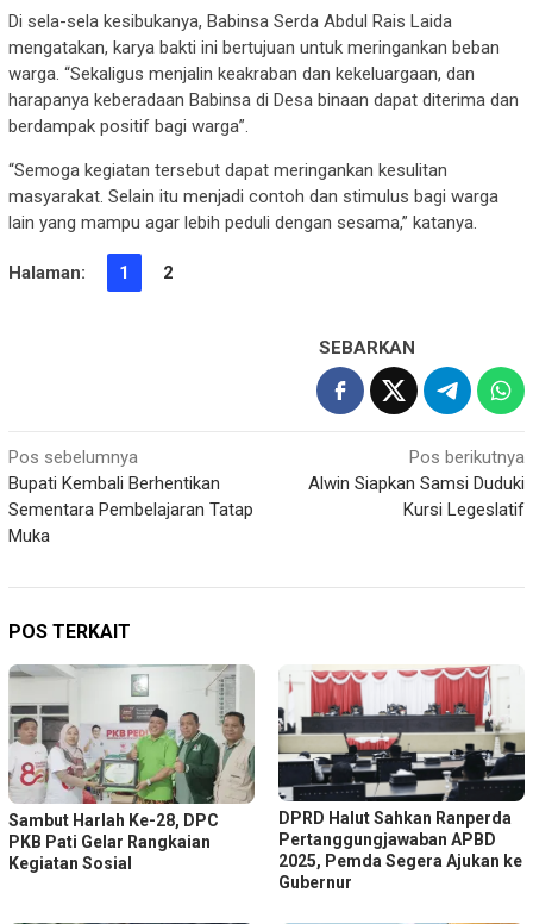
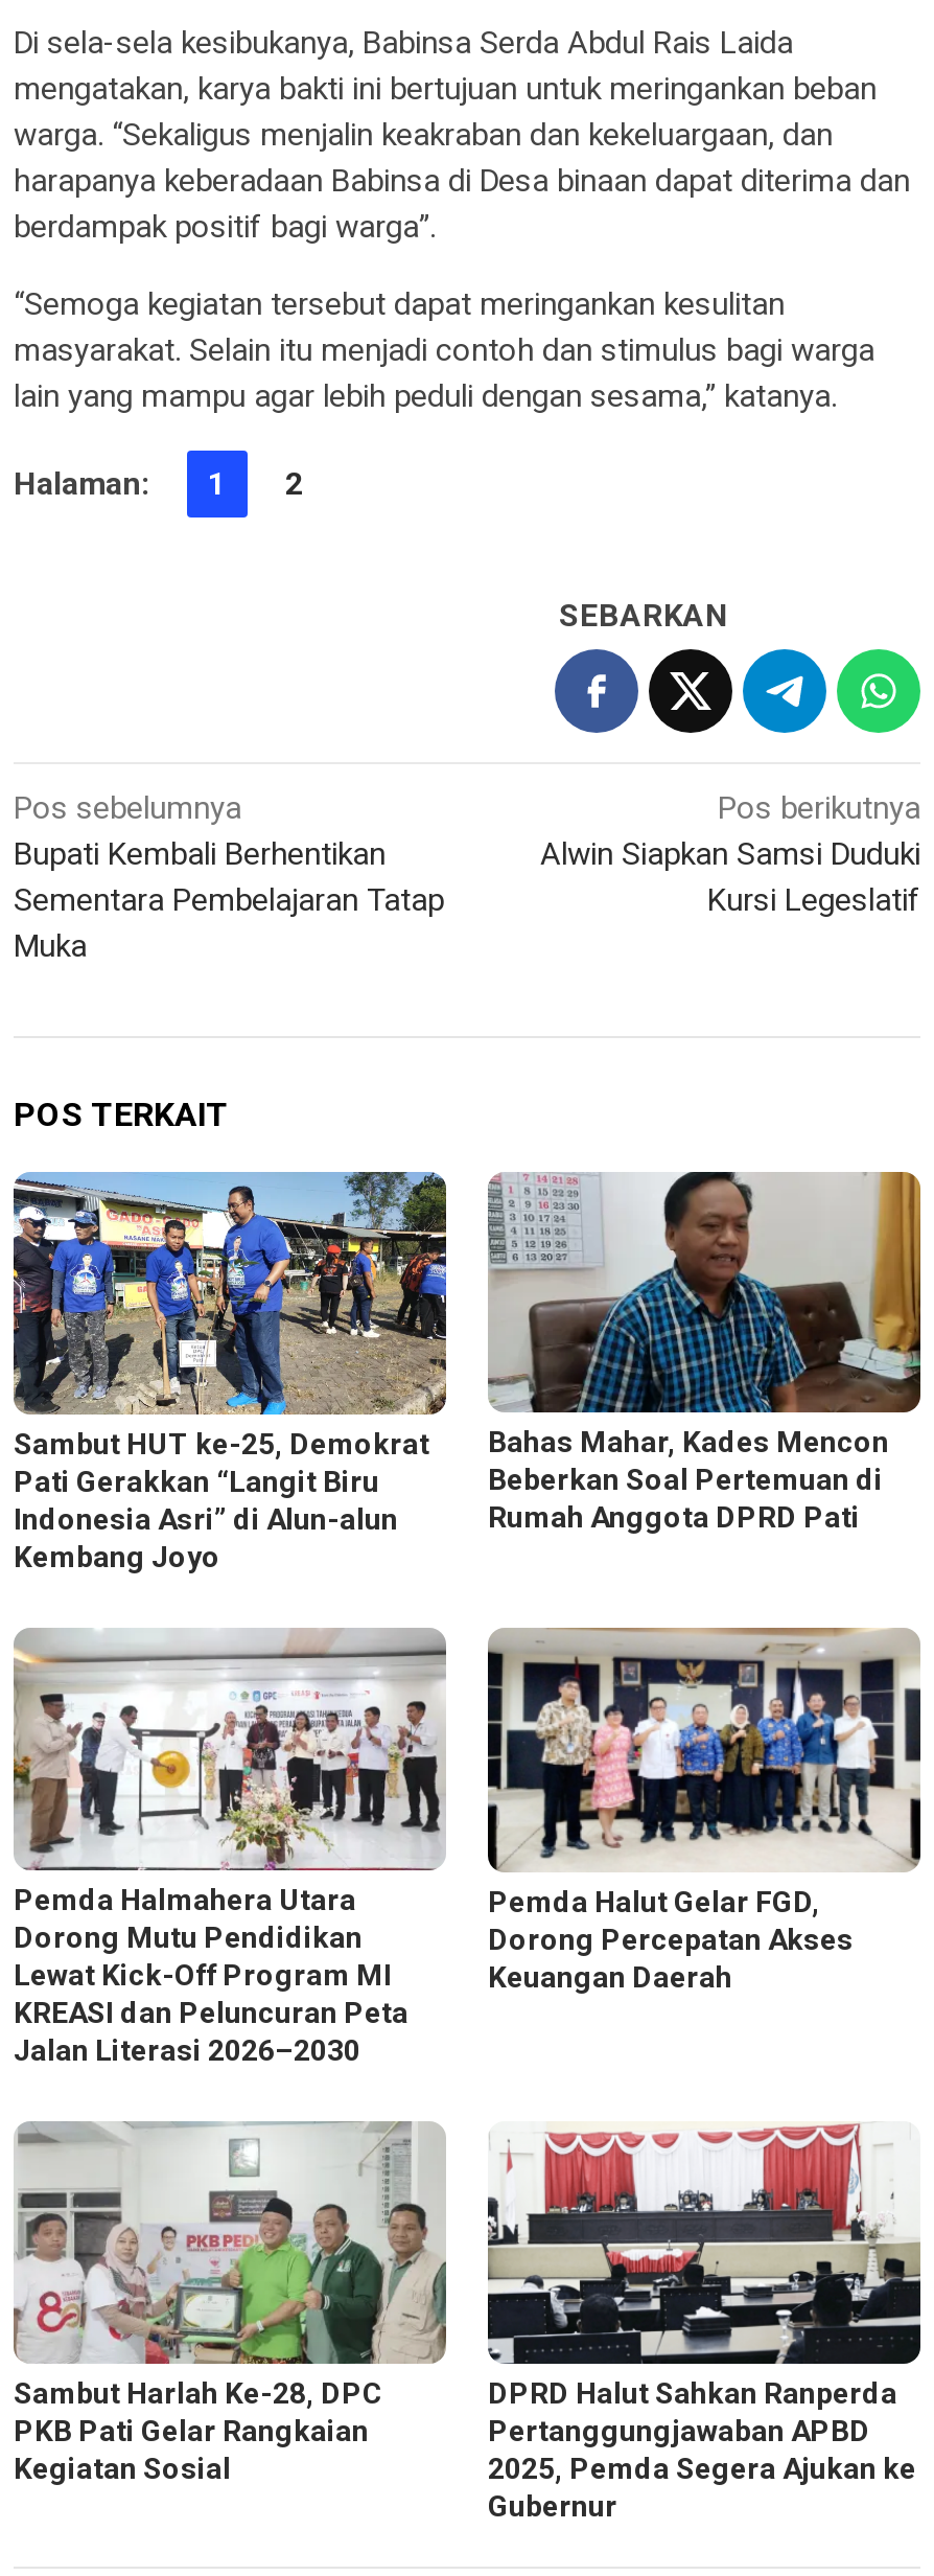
+ [image]
+ Sambut HUT ke-25, Demokrat
+ Pati Gerakkan “Langit Biru
+ Indonesia Asri” di Alun-alun
+ Kembang Joyo

+ [image]
+ Pemda Halmahera Utara
+ Dorong Mutu Pendidikan
+ Lewat Kick-Off Program MI
+ KREASI dan Peluncuran Peta
+ Jalan Literasi 2026–2030

+ [image]
+ Bahas Mahar, Kades Mencon
+ Beberkan Soal Pertemuan di
+ Rumah Anggota DPRD Pati

+ [image]
+ Pemda Halut Gelar FGD,
+ Dorong Percepatan Akses
+ Keuangan Daerah
